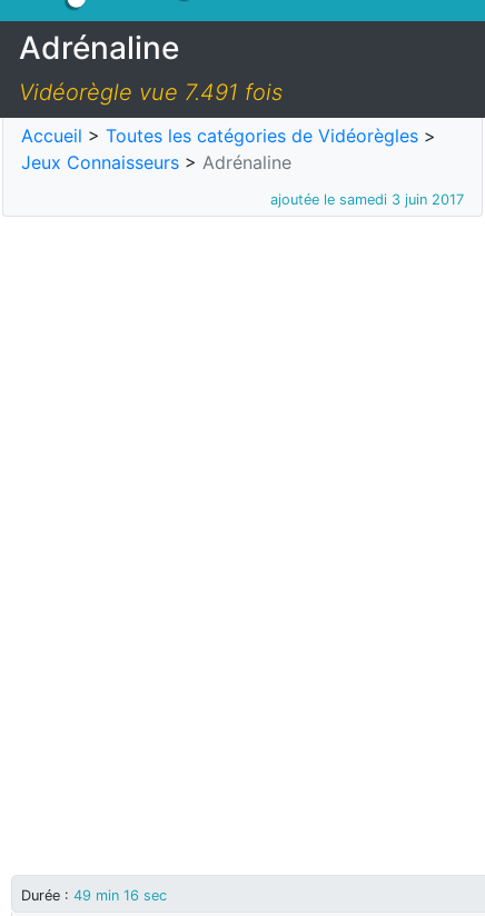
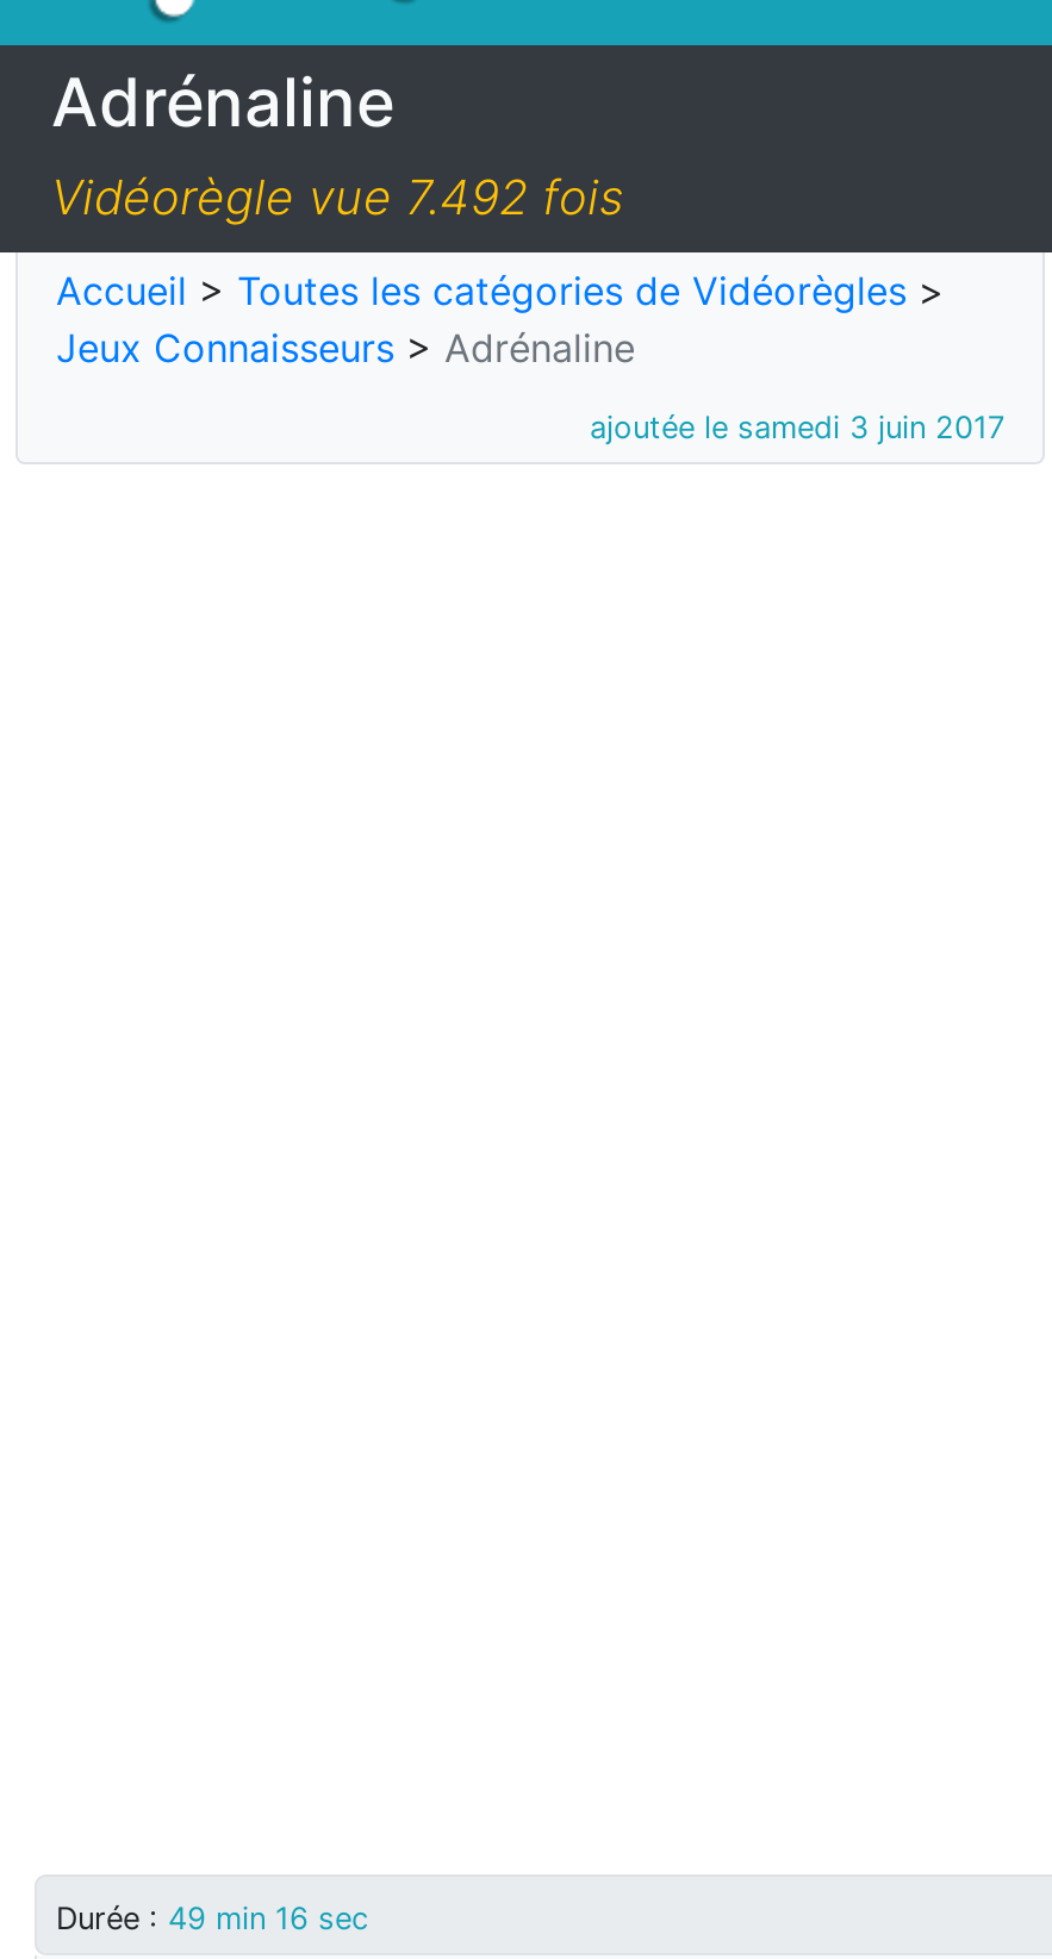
- Vidéorègle vue 7.491 fois
+ Vidéorègle vue 7.492 fois
